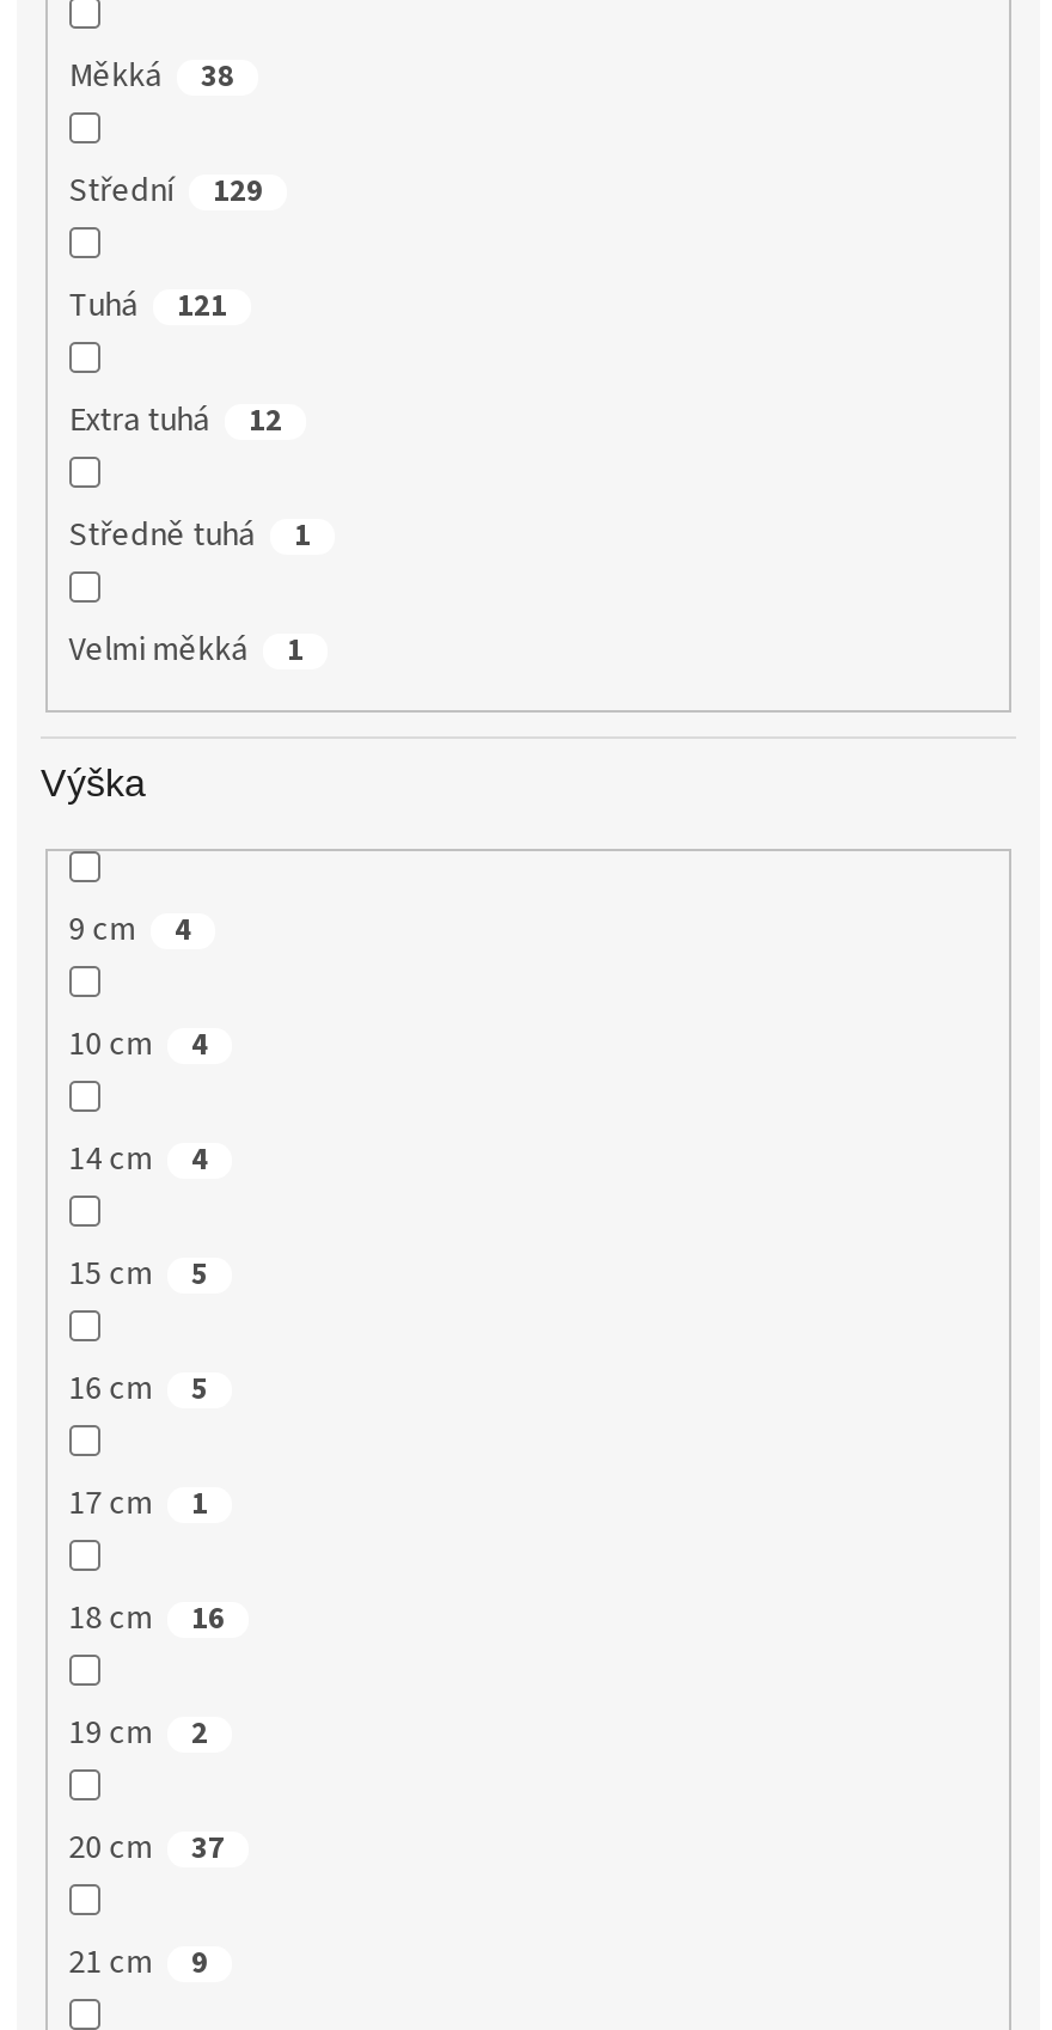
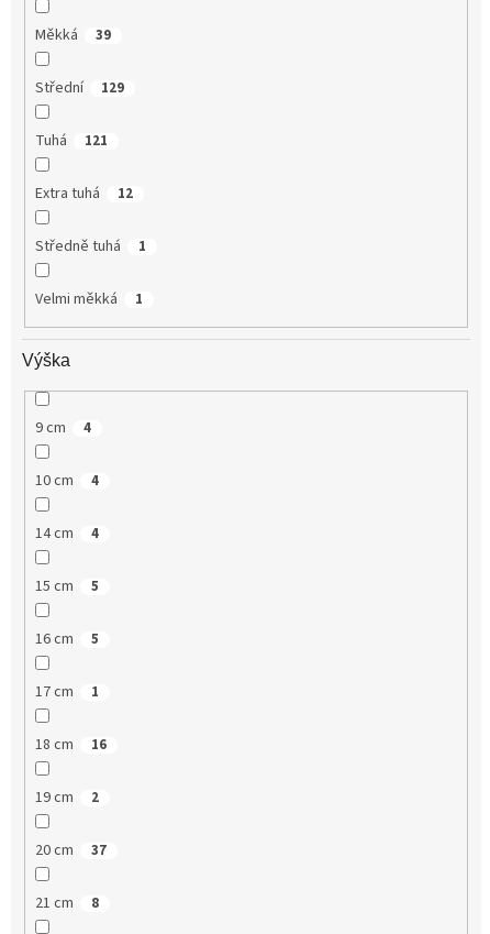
- Měkká 38
+ Měkká 39

- 21 cm 9
+ 21 cm 8
